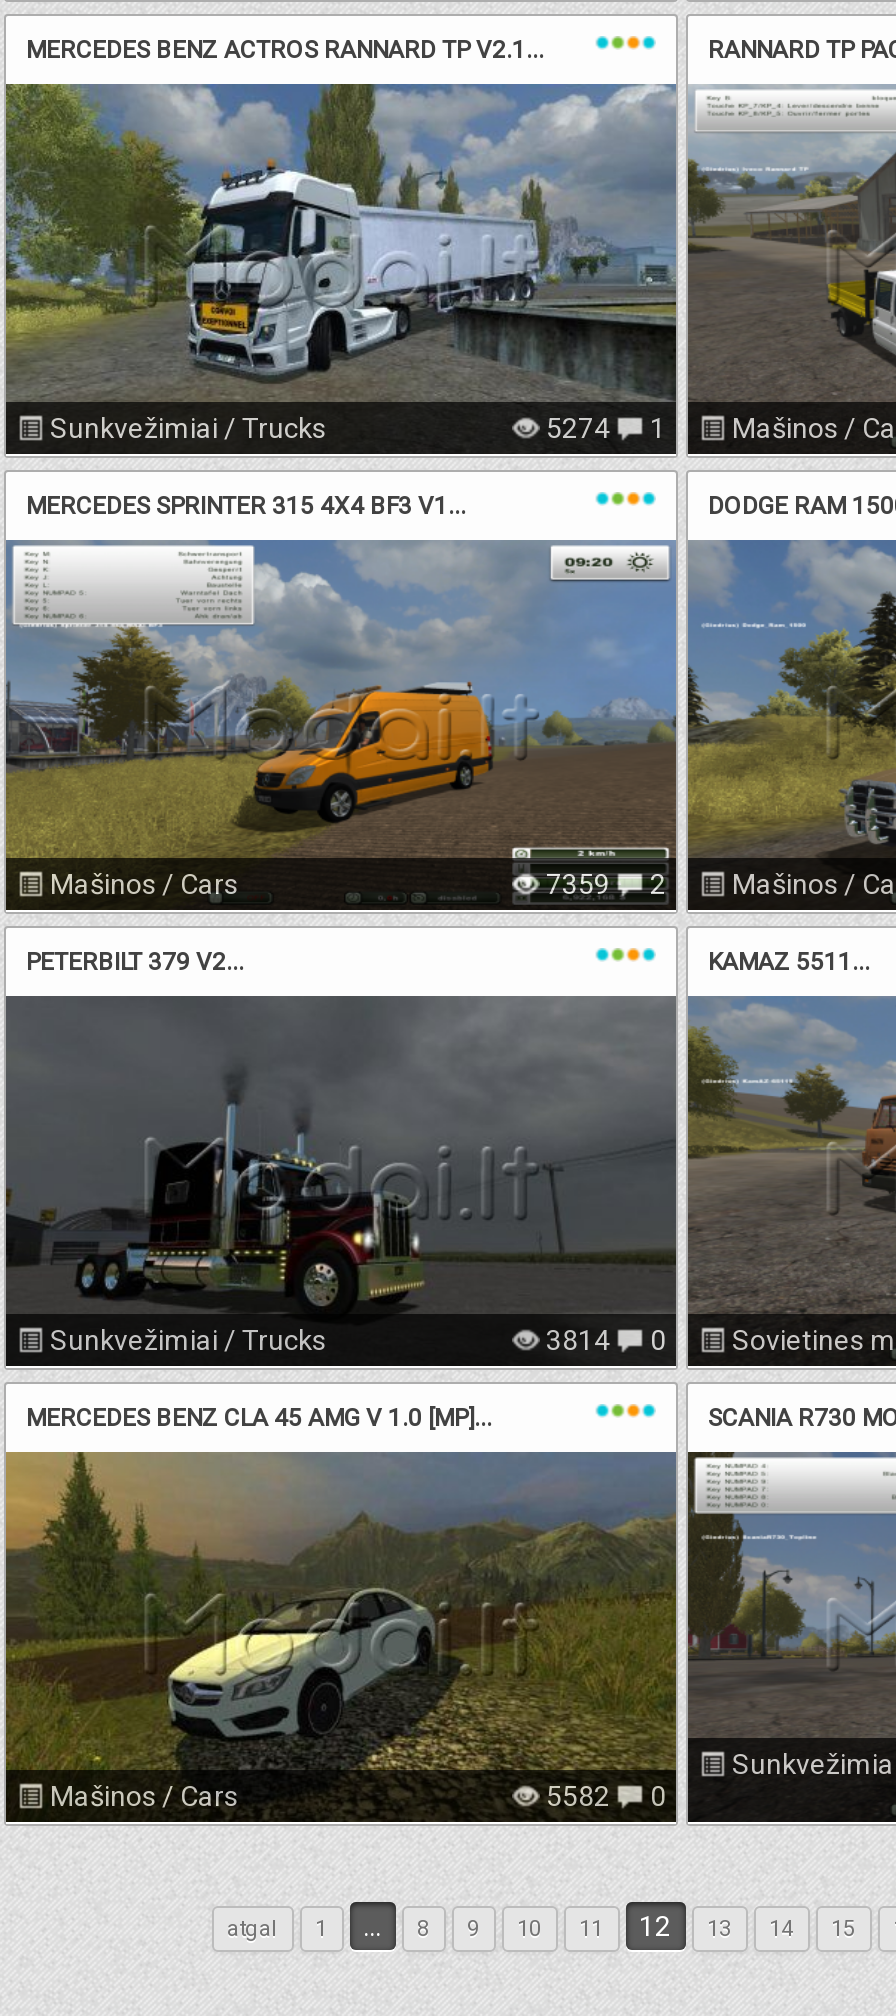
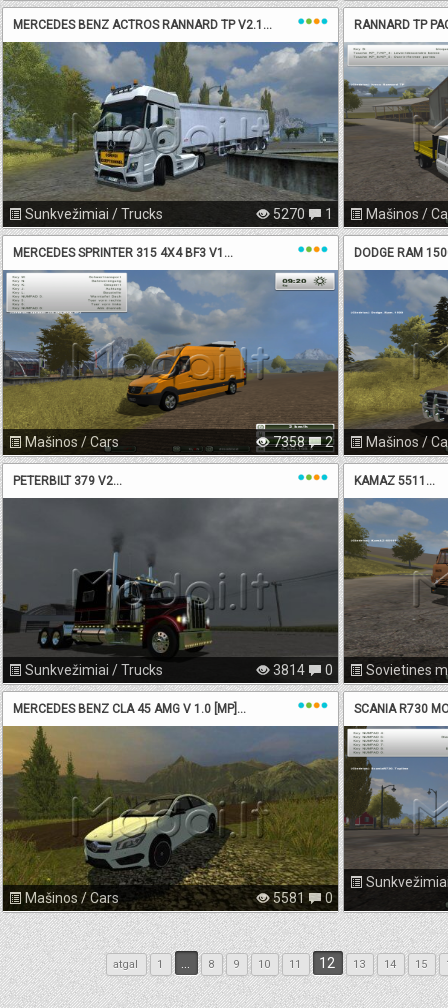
- 5274
+ 5270

- 7359
+ 7358

- 5582 0
+ 5581 0
